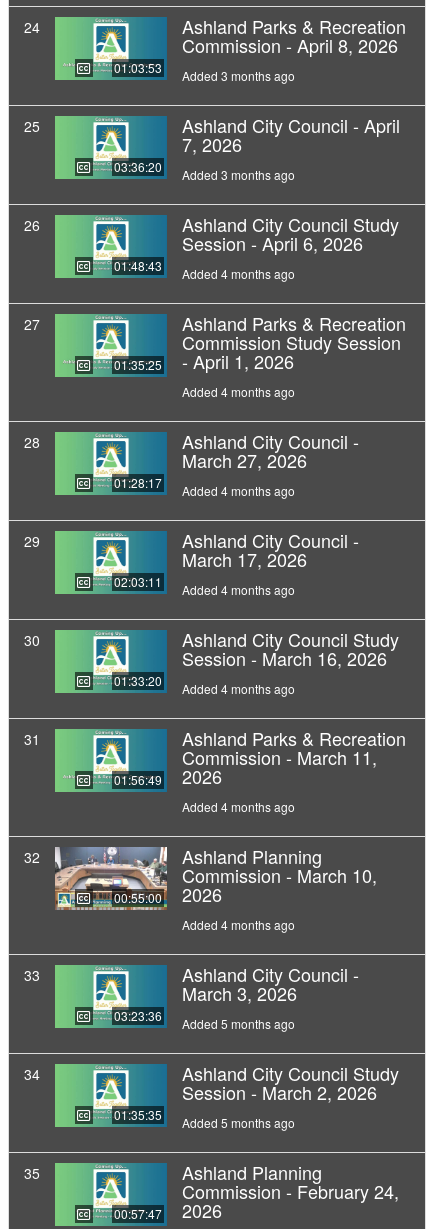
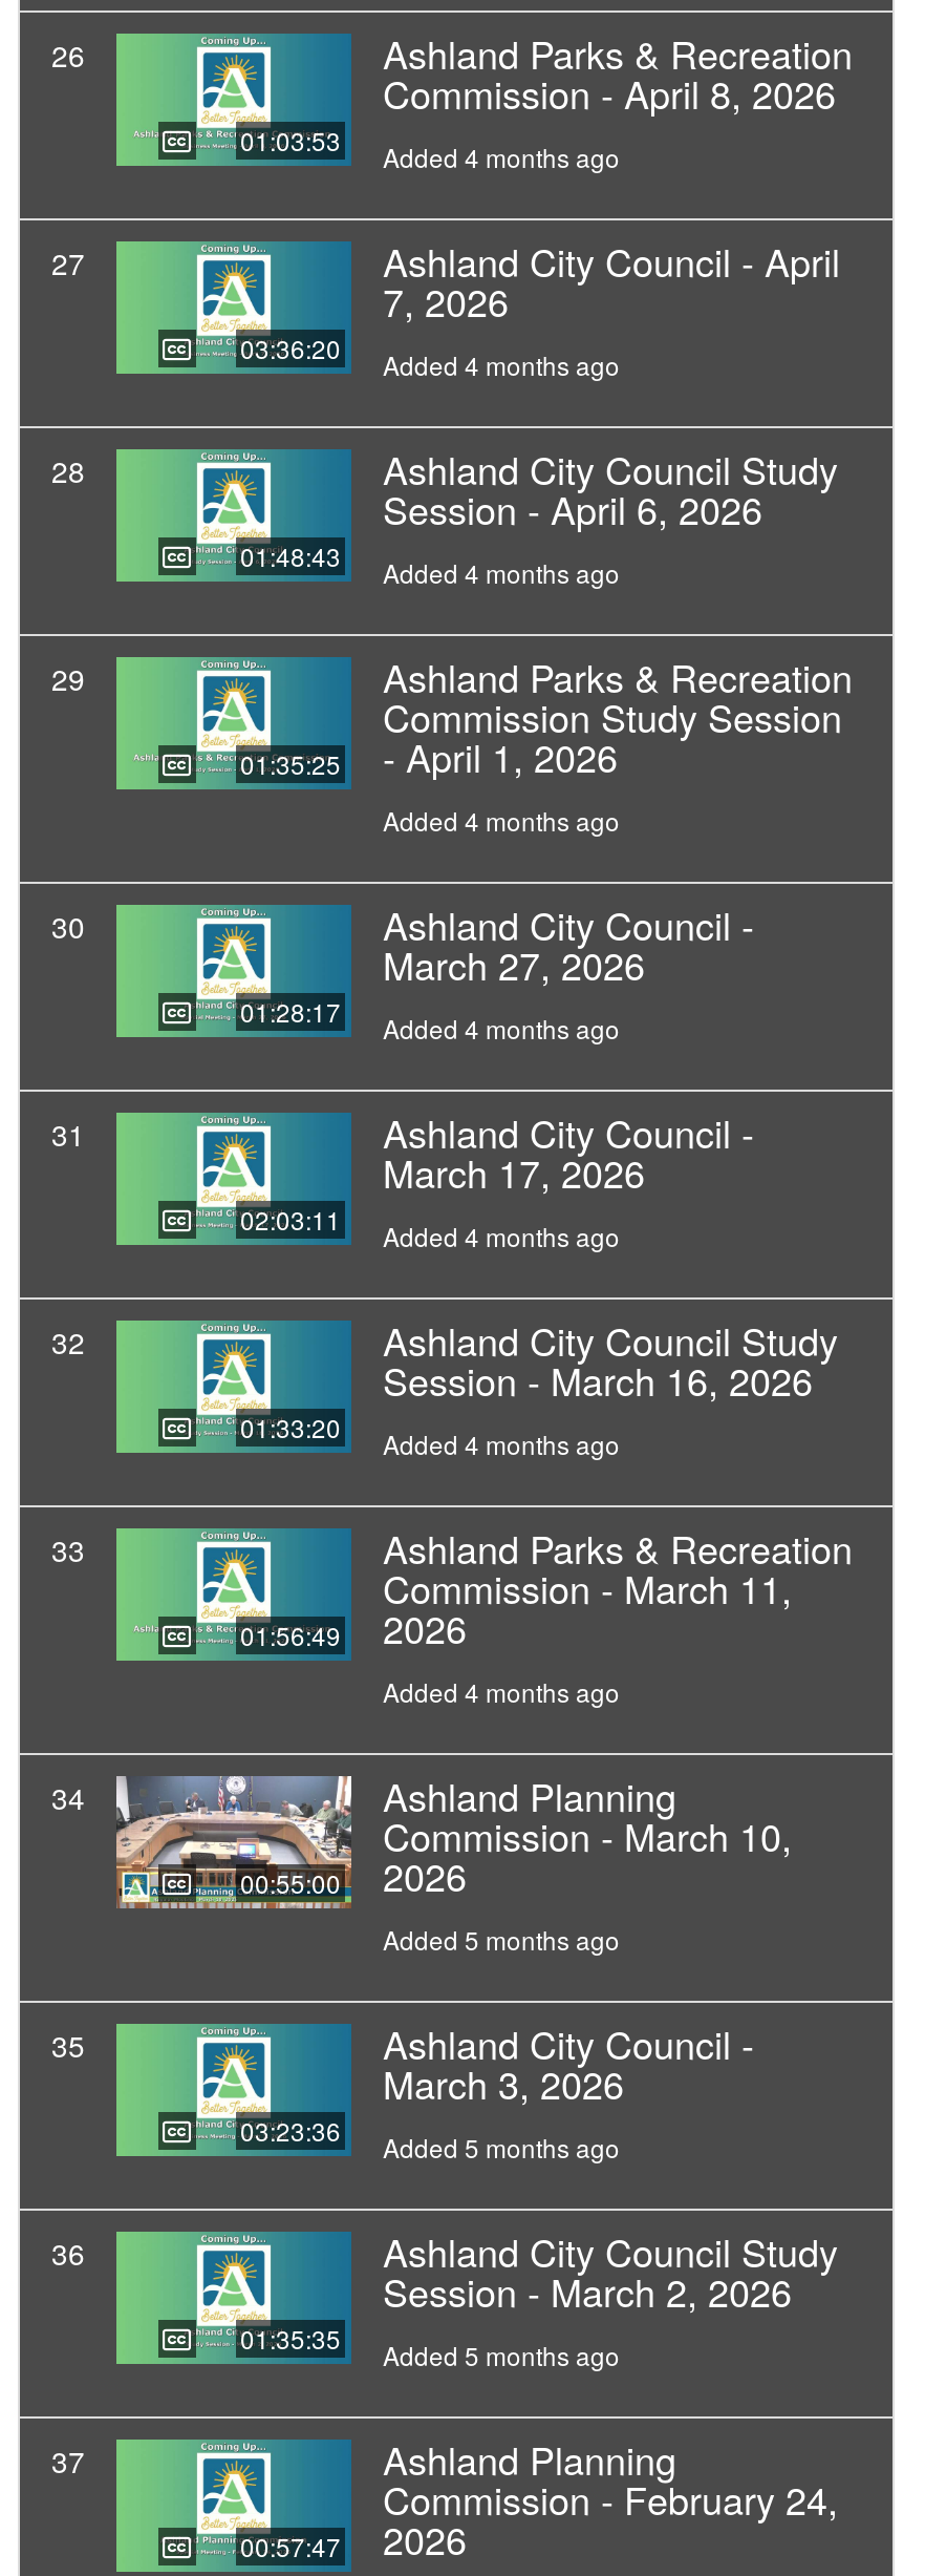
- 24
+ 26

- Added 3 months ago
+ Added 4 months ago

- 25
+ 27

- Added 3 months ago
+ Added 4 months ago

- 26
+ 28

- 27
+ 29

- 28
+ 30

- 29
+ 31

- 30
+ 32

- 31
+ 33

- 32
+ 34

- Added 4 months ago
+ Added 5 months ago

- 33
+ 35

- 34
+ 36

- 35
+ 37
